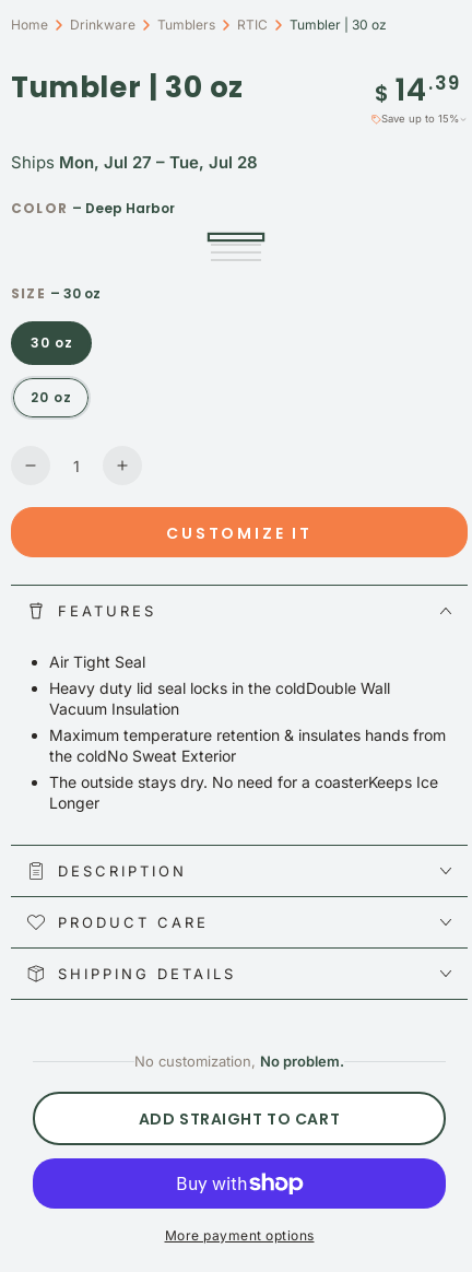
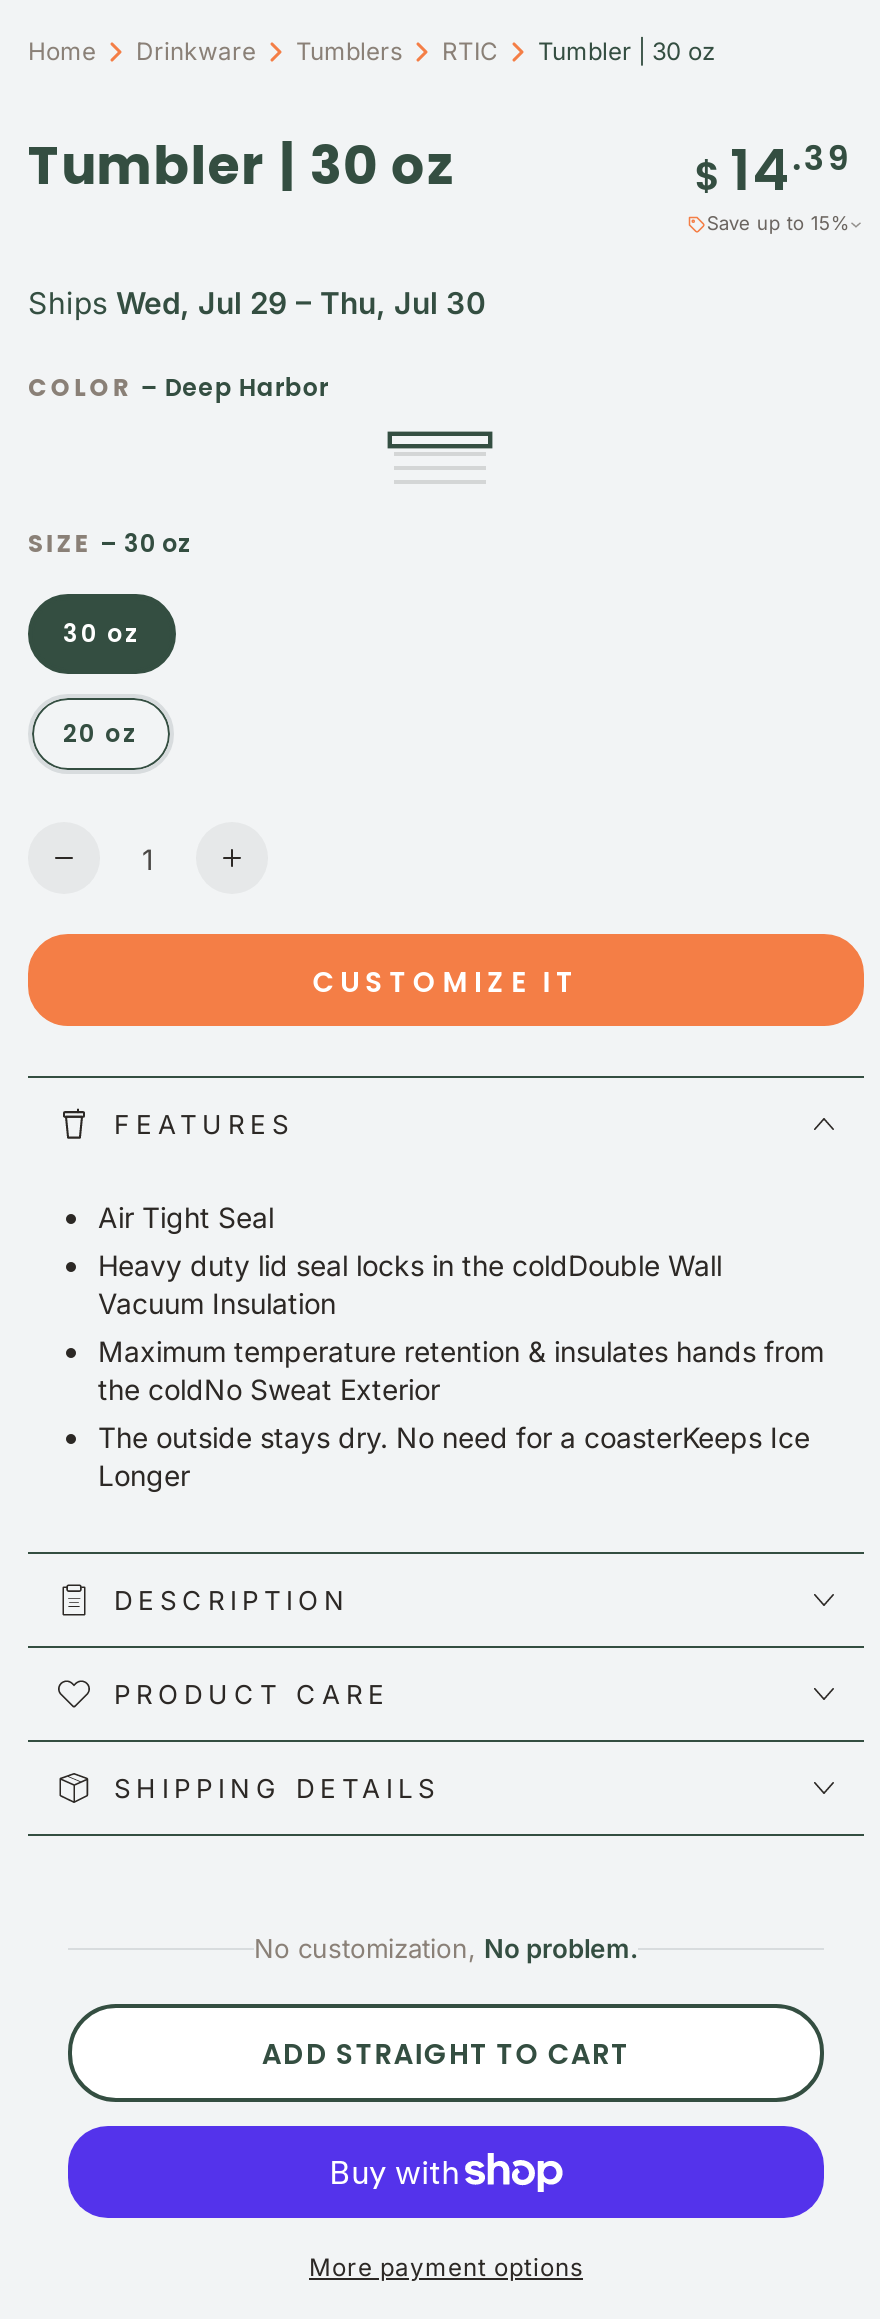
- Ships Mon, Jul 27 – Tue, Jul 28
+ Ships Wed, Jul 29 – Thu, Jul 30
